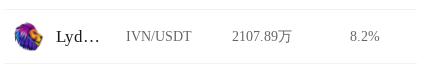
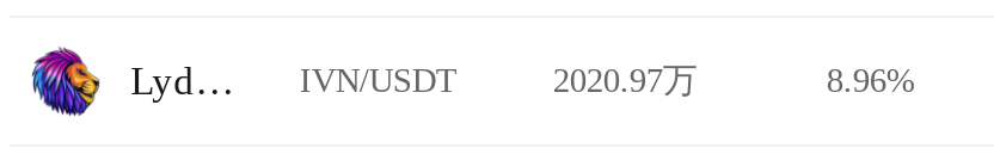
- 2107.89万
- 8.2%
+ 2020.97万
+ 8.96%
